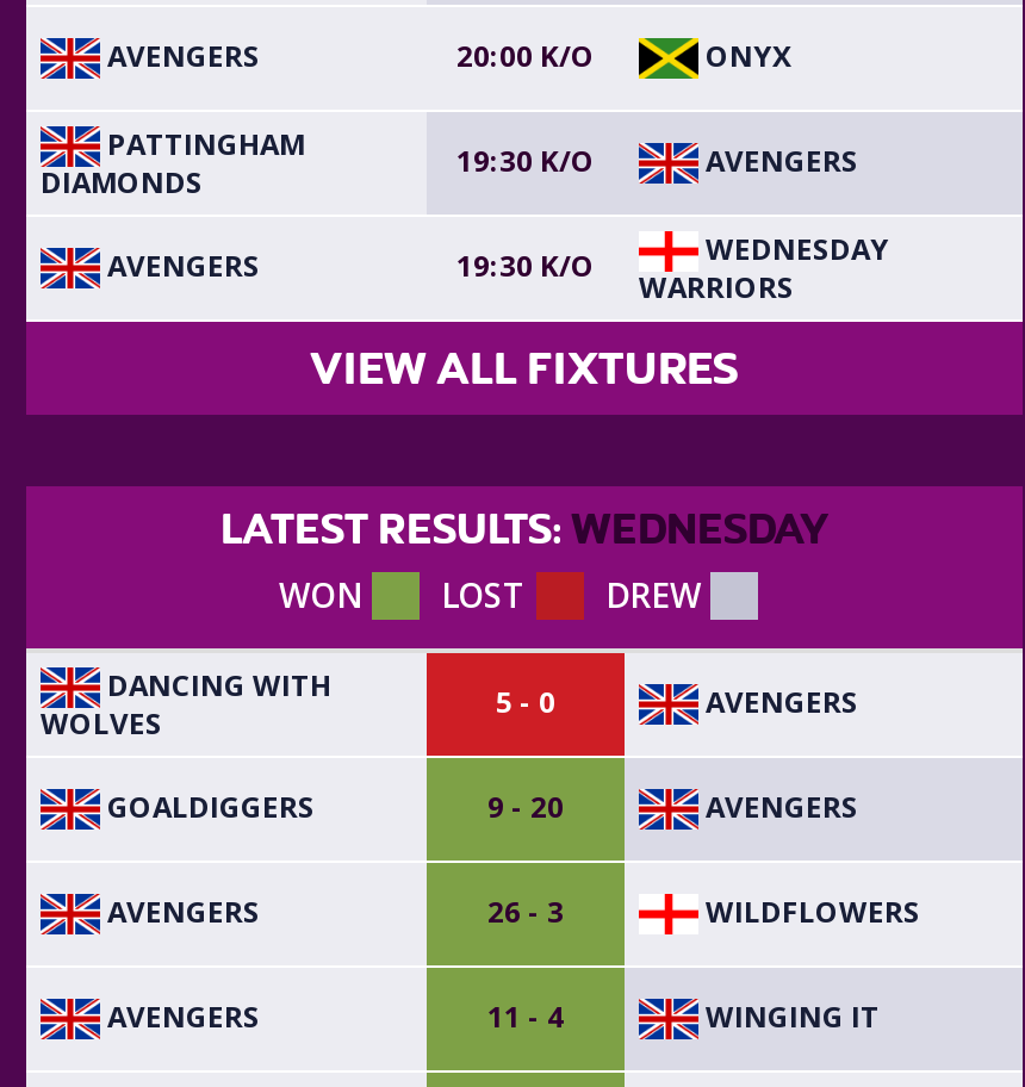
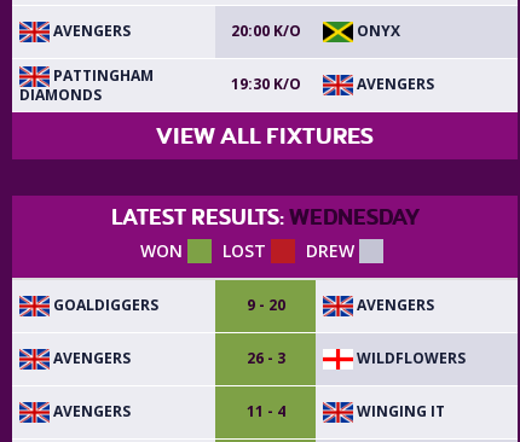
- AVENGERS
- 19:30 K/O
- WEDNESDAY
- WARRIORS

- DANCING WITH
- WOLVES

- 5 - 0
- AVENGERS
